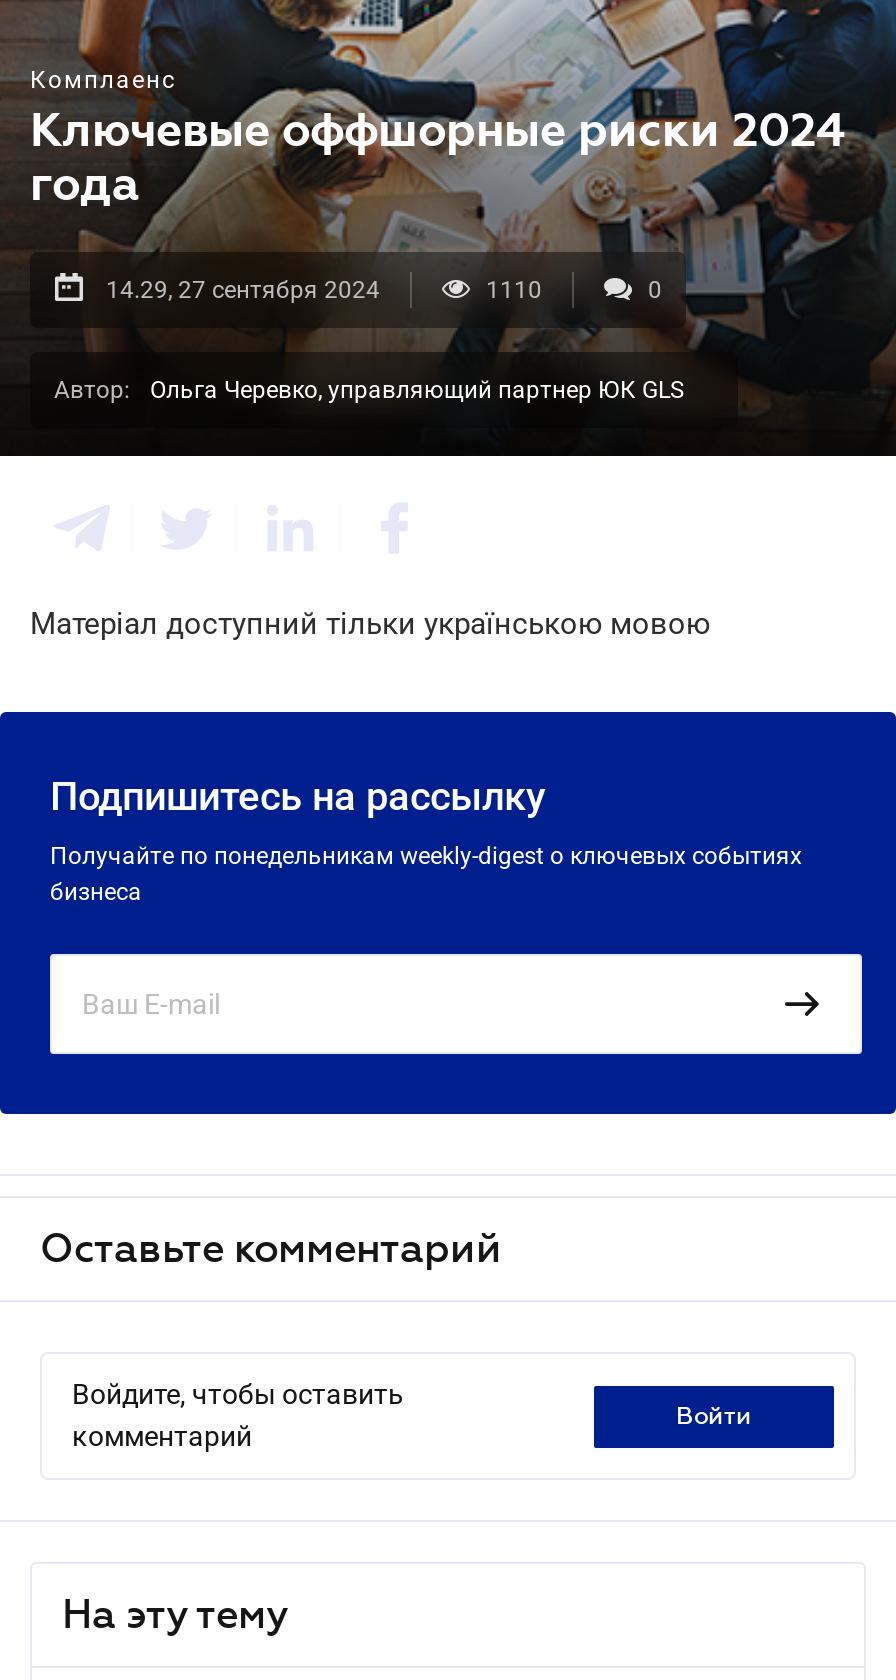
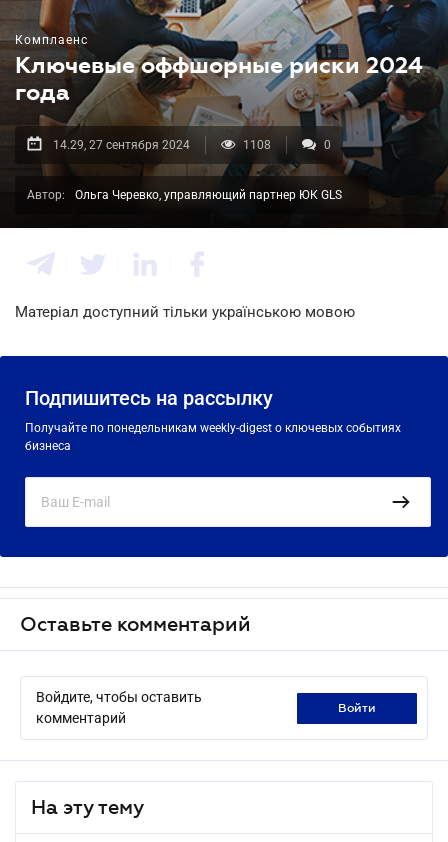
- 1110
+ 1108
